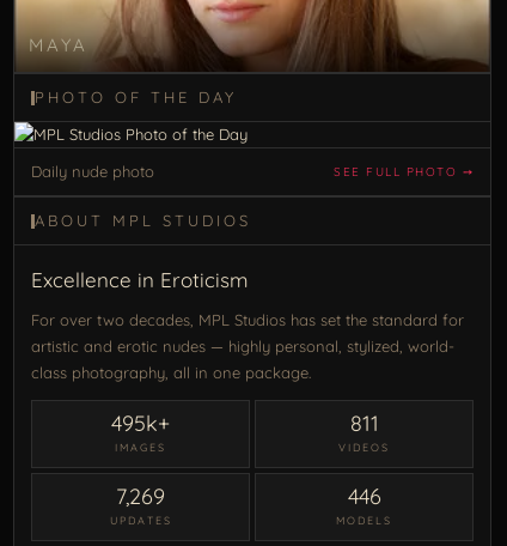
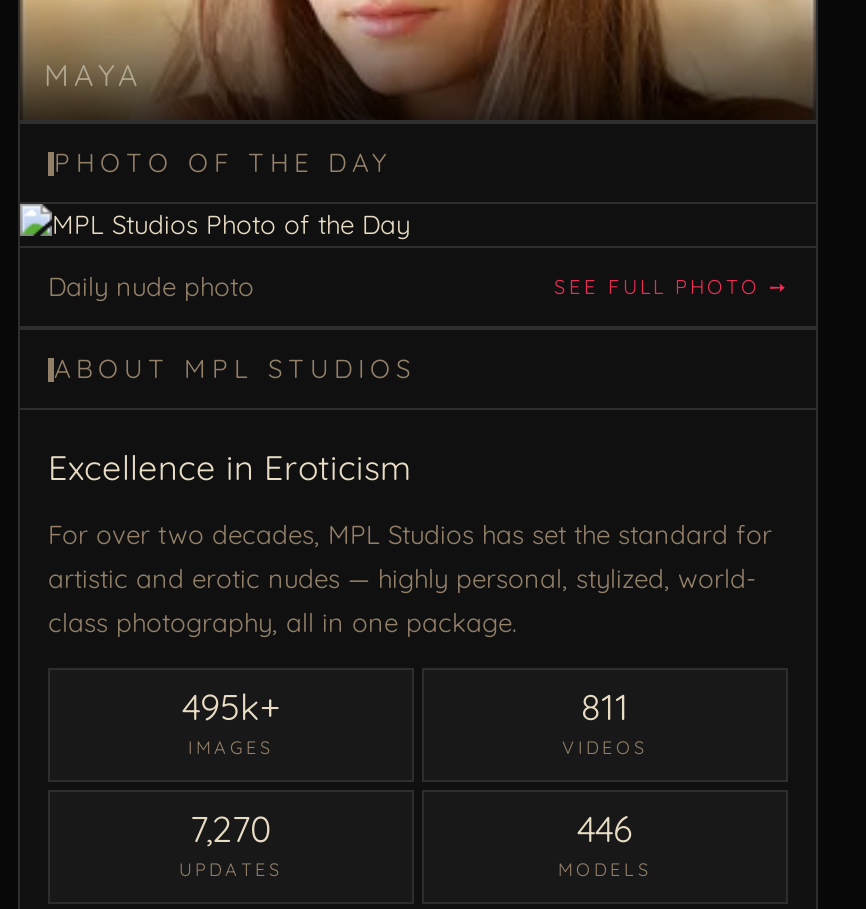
- 7,269
+ 7,270
